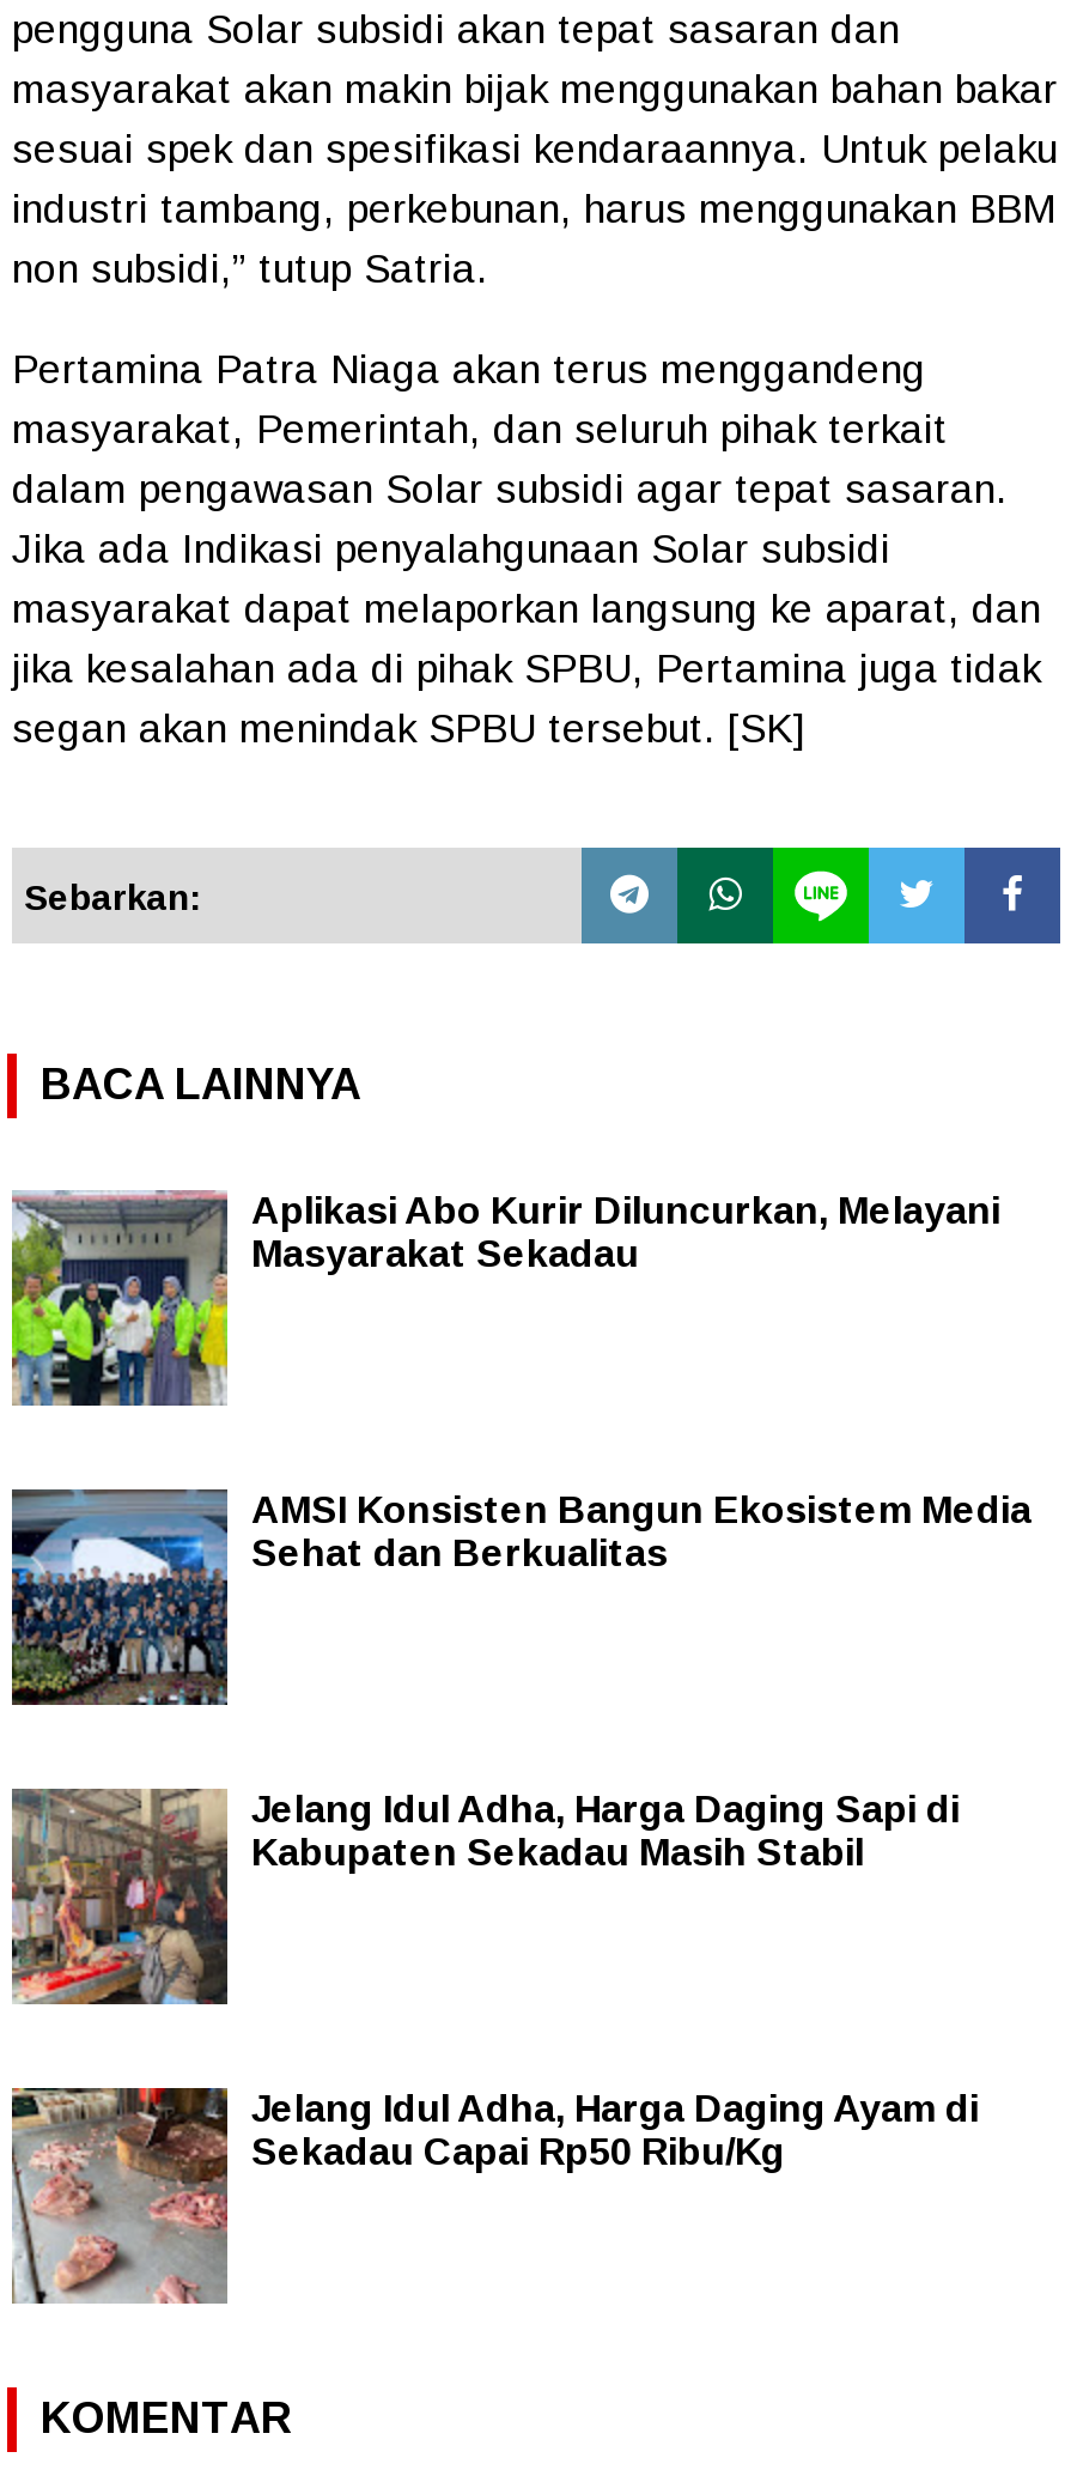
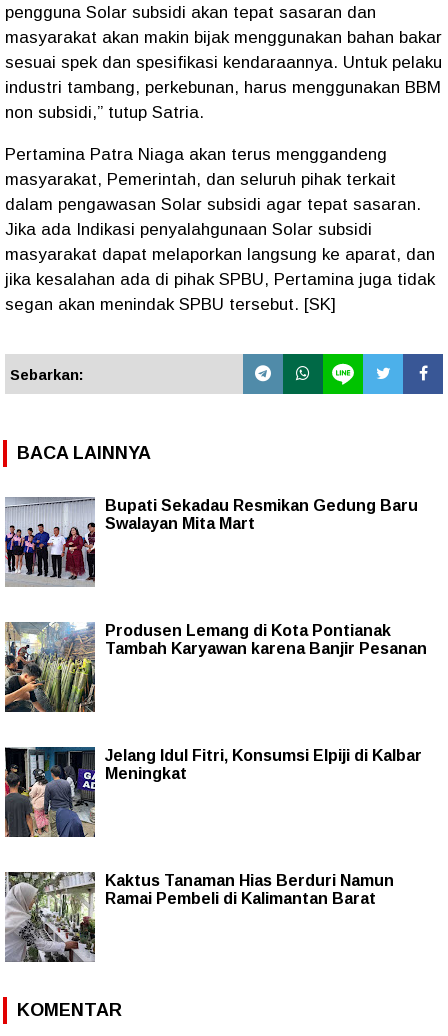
- [image]
- Aplikasi Abo Kurir Diluncurkan, Melayani
- Masyarakat Sekadau
+ [image]
+ Bupati Sekadau Resmikan Gedung Baru
+ Swalayan Mita Mart

- [image]
- AMSI Konsisten Bangun Ekosistem Media
- Sehat dan Berkualitas
+ [image]
+ Produsen Lemang di Kota Pontianak
+ Tambah Karyawan karena Banjir Pesanan

- [image]
- Jelang Idul Adha, Harga Daging Sapi di
- Kabupaten Sekadau Masih Stabil
+ [image]
+ Jelang Idul Fitri, Konsumsi Elpiji di Kalbar
+ Meningkat

- [image]
- Jelang Idul Adha, Harga Daging Ayam di
- Sekadau Capai Rp50 Ribu/Kg
+ [image]
+ Kaktus Tanaman Hias Berduri Namun
+ Ramai Pembeli di Kalimantan Barat
